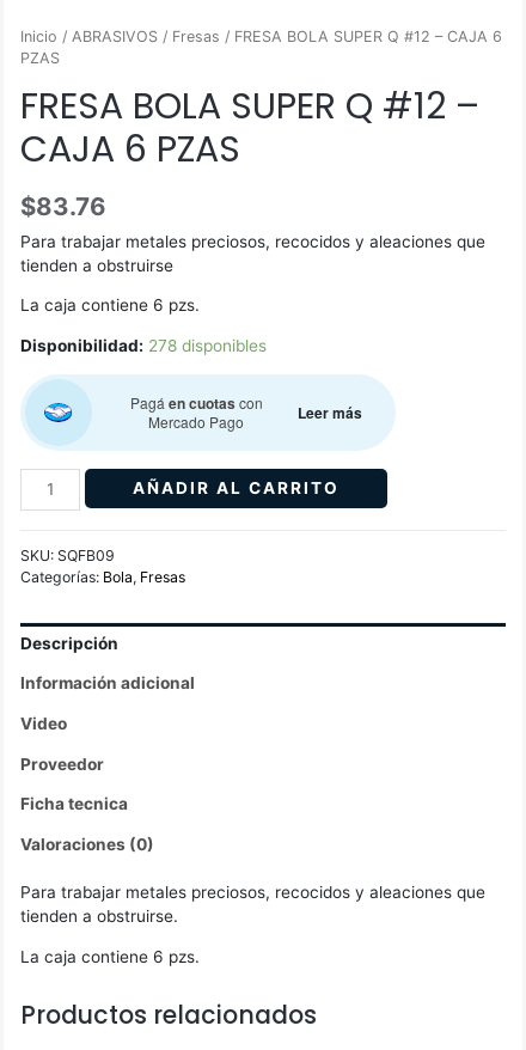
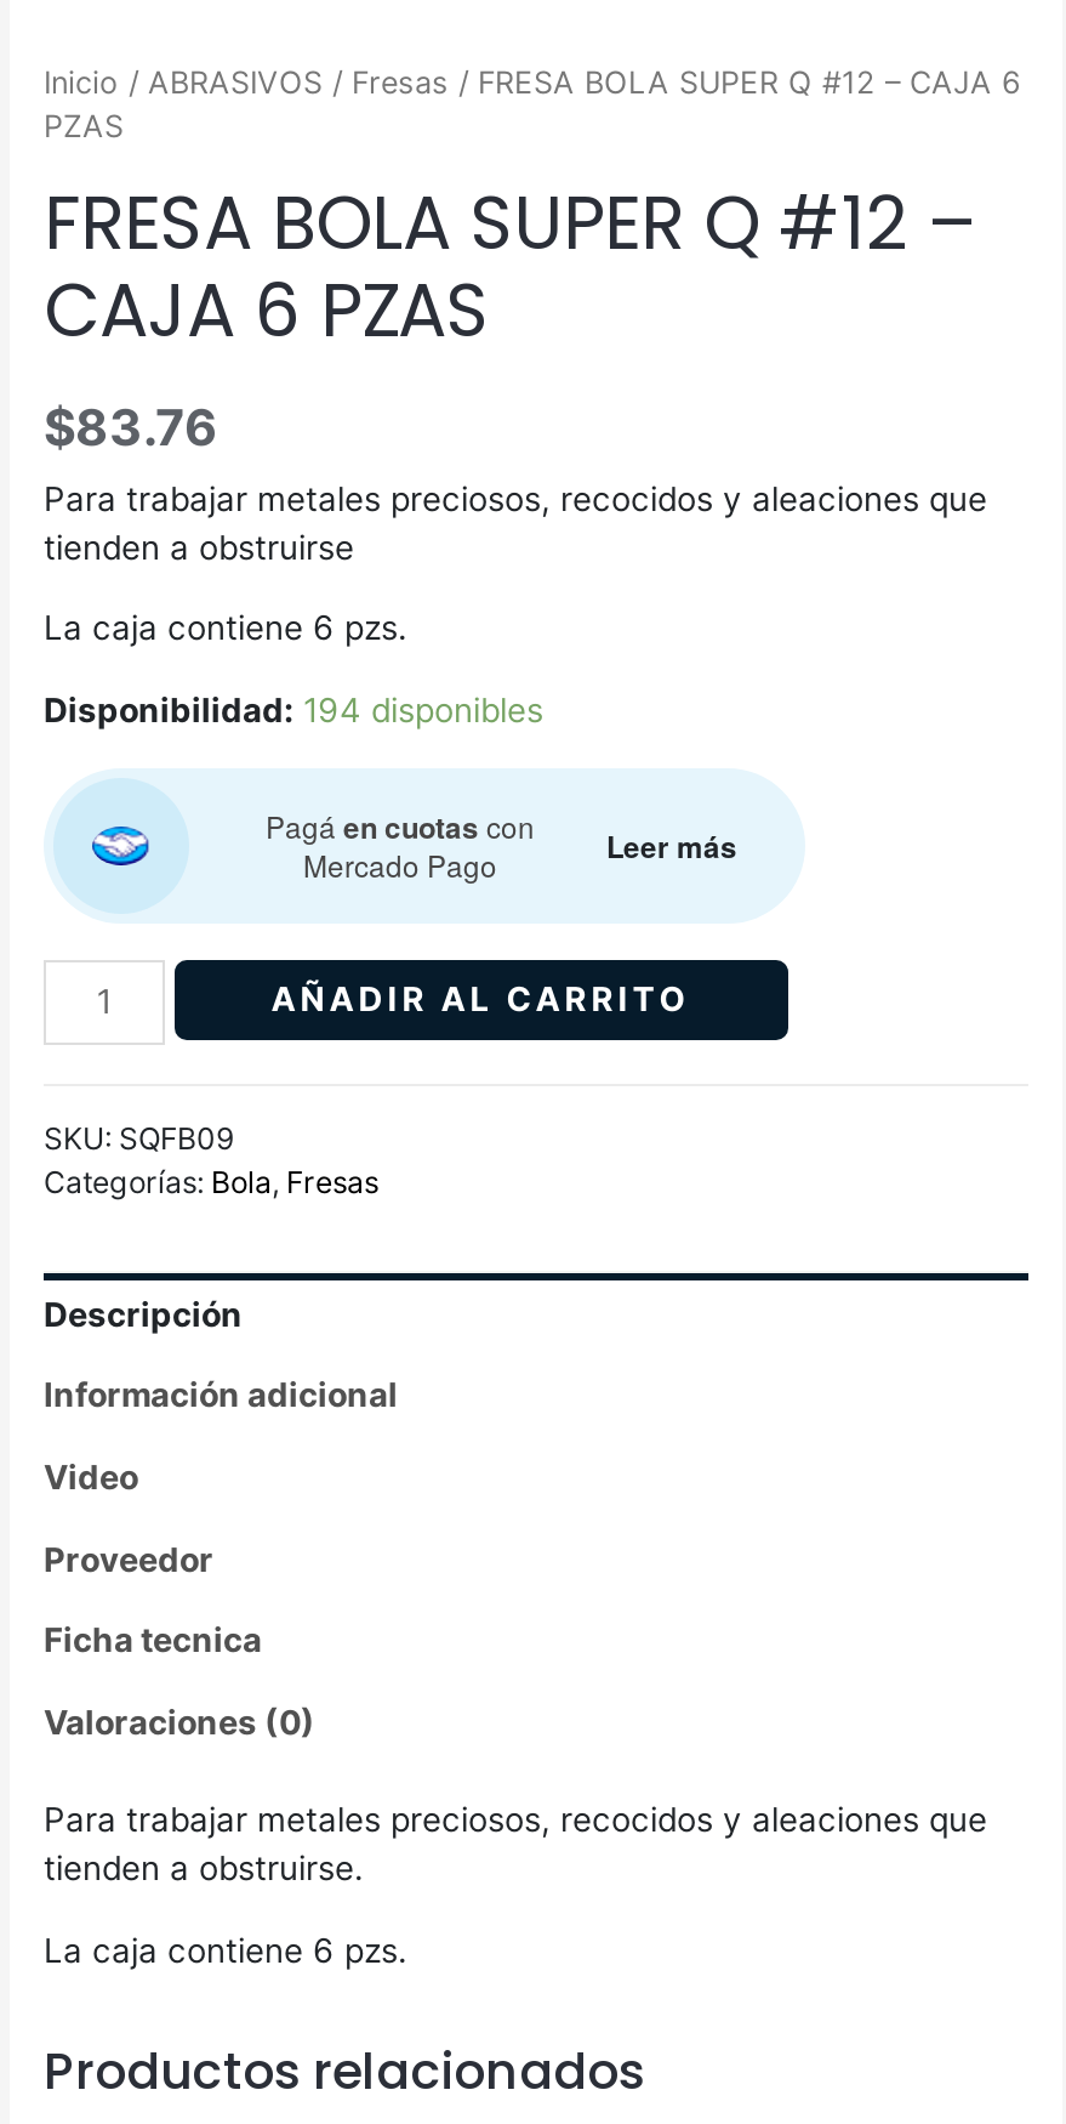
- Disponibilidad: 278 disponibles
+ Disponibilidad: 194 disponibles
